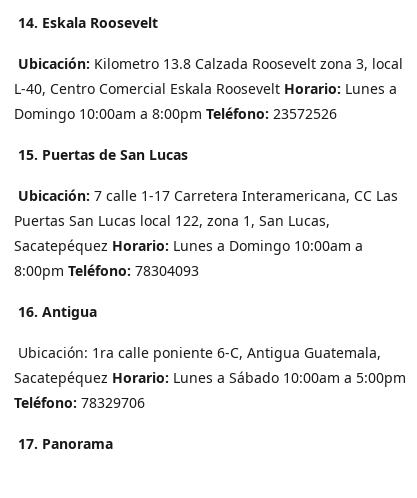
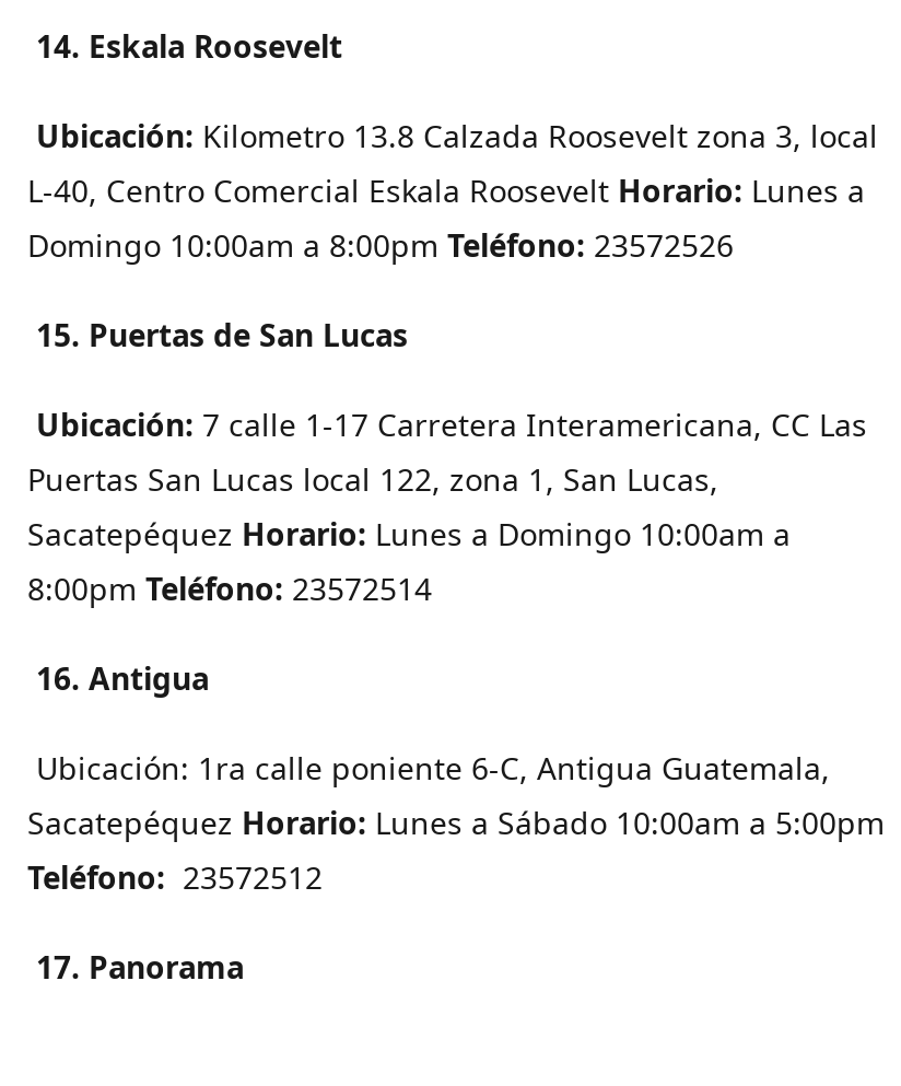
- 8:00pm Teléfono: 78304093
+ 8:00pm Teléfono: 23572514

- Teléfono: 78329706
+ Teléfono: 23572512
